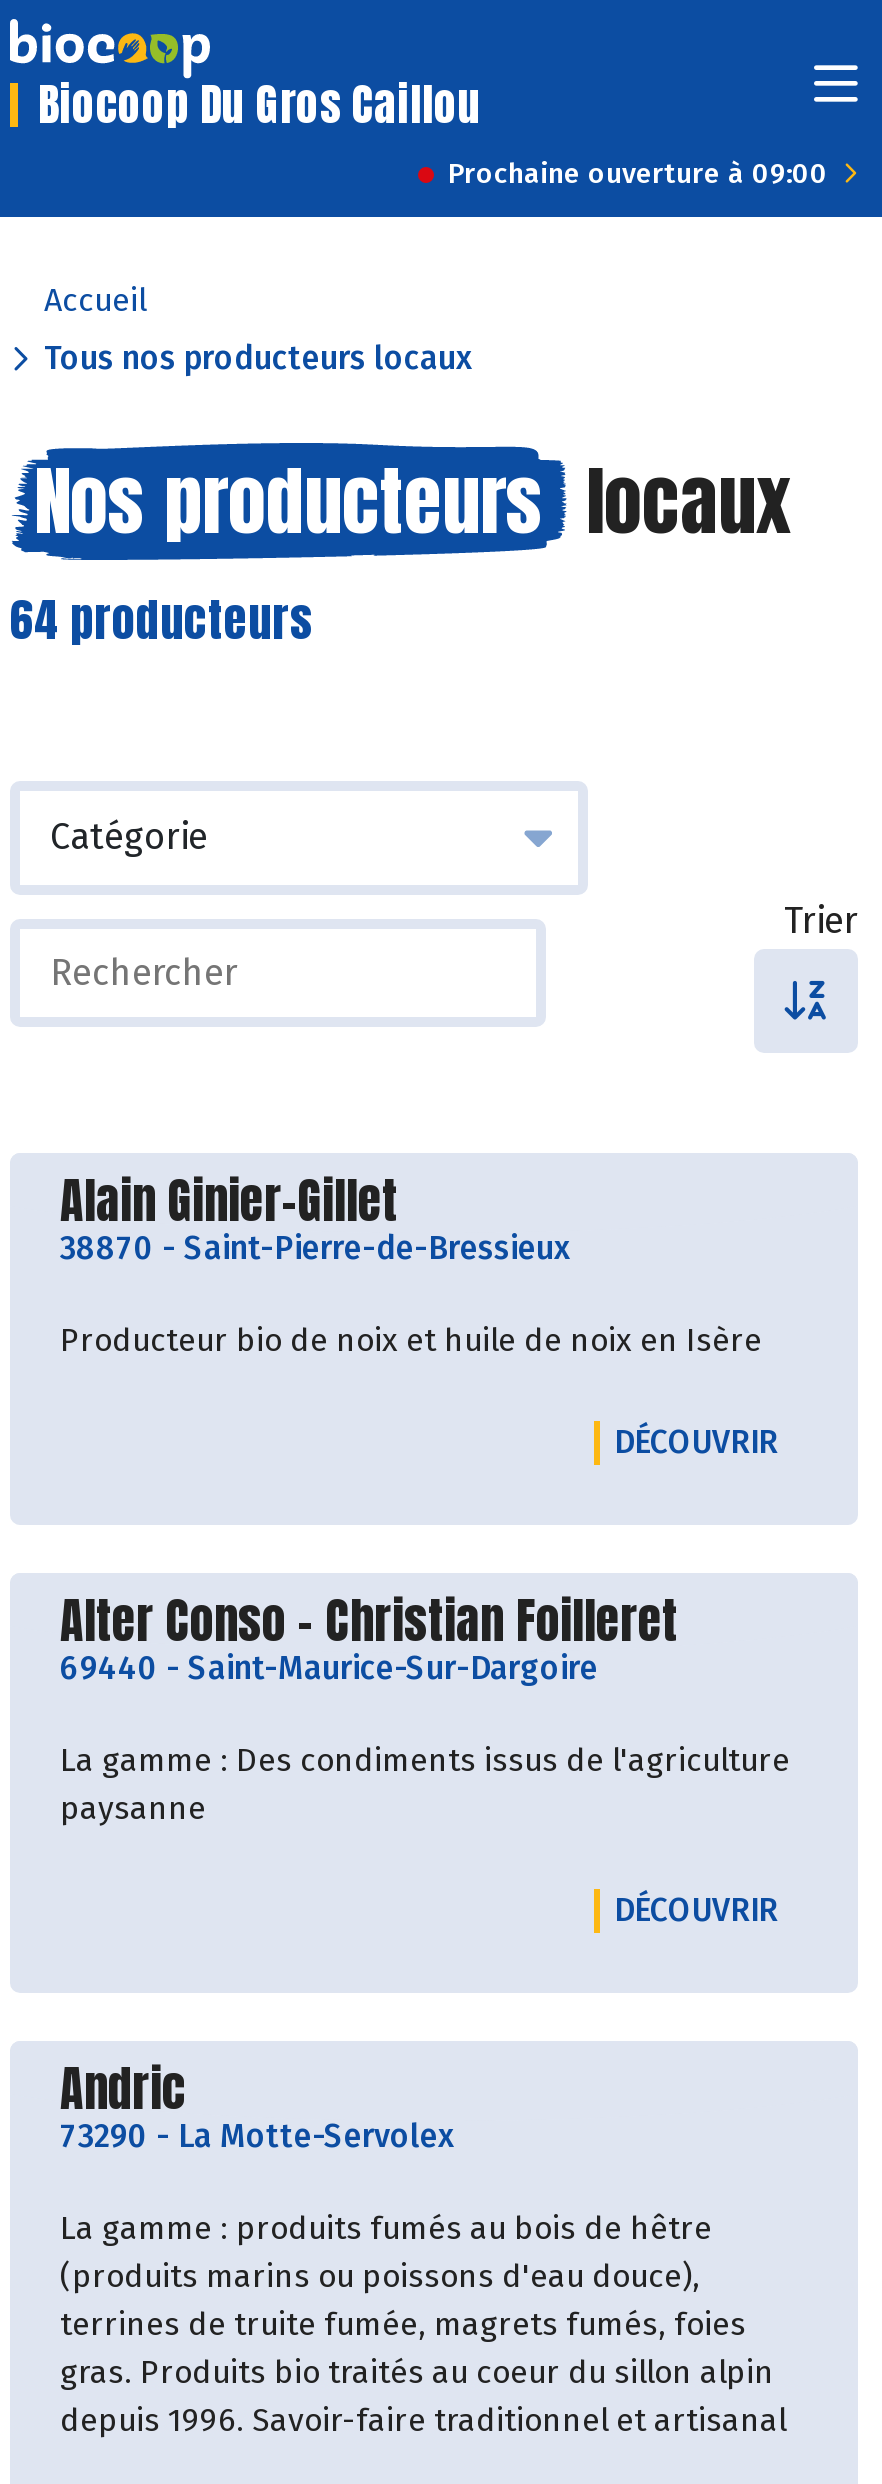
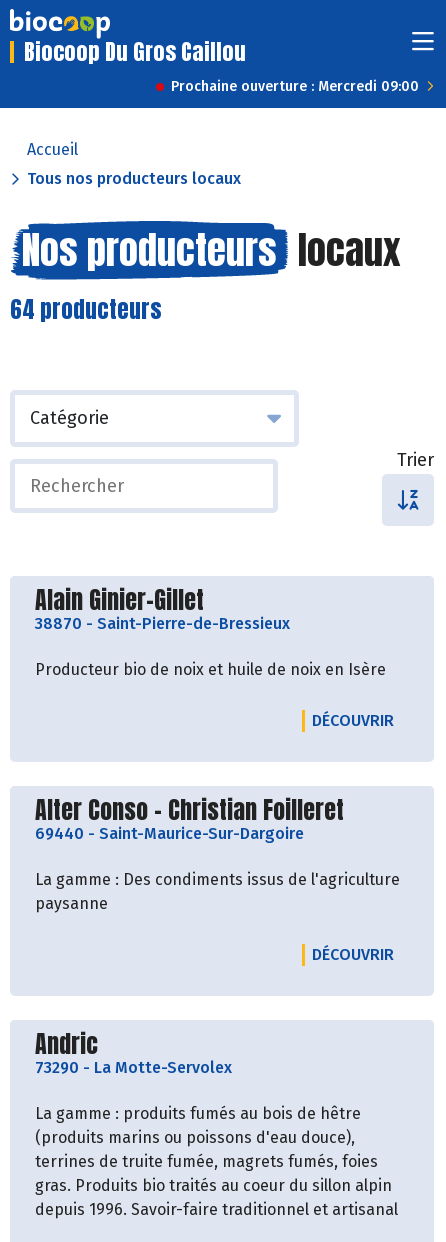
- Prochaine ouverture à 09:00
+ Prochaine ouverture : Mercredi 09:00
